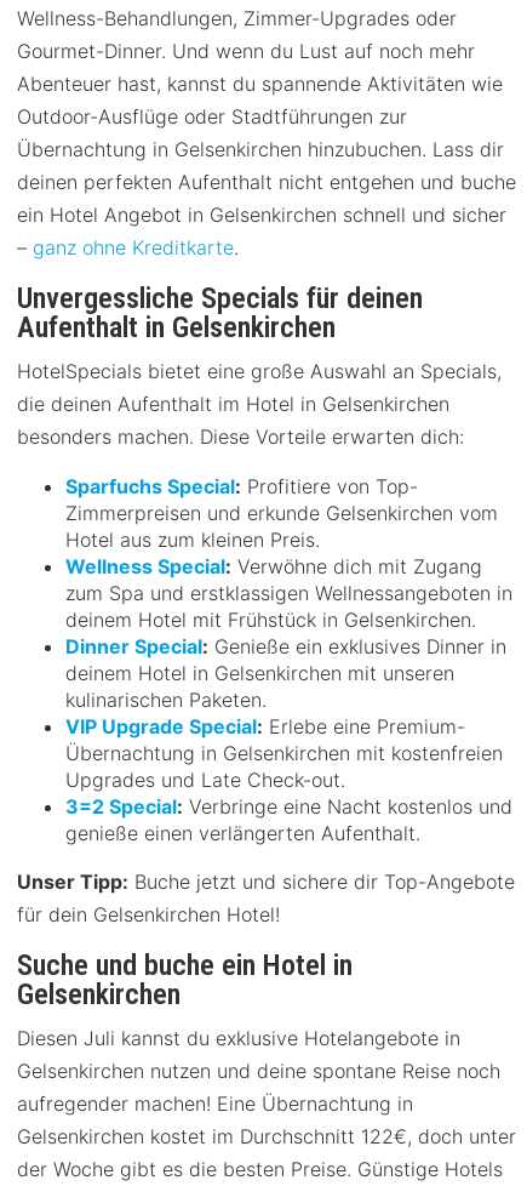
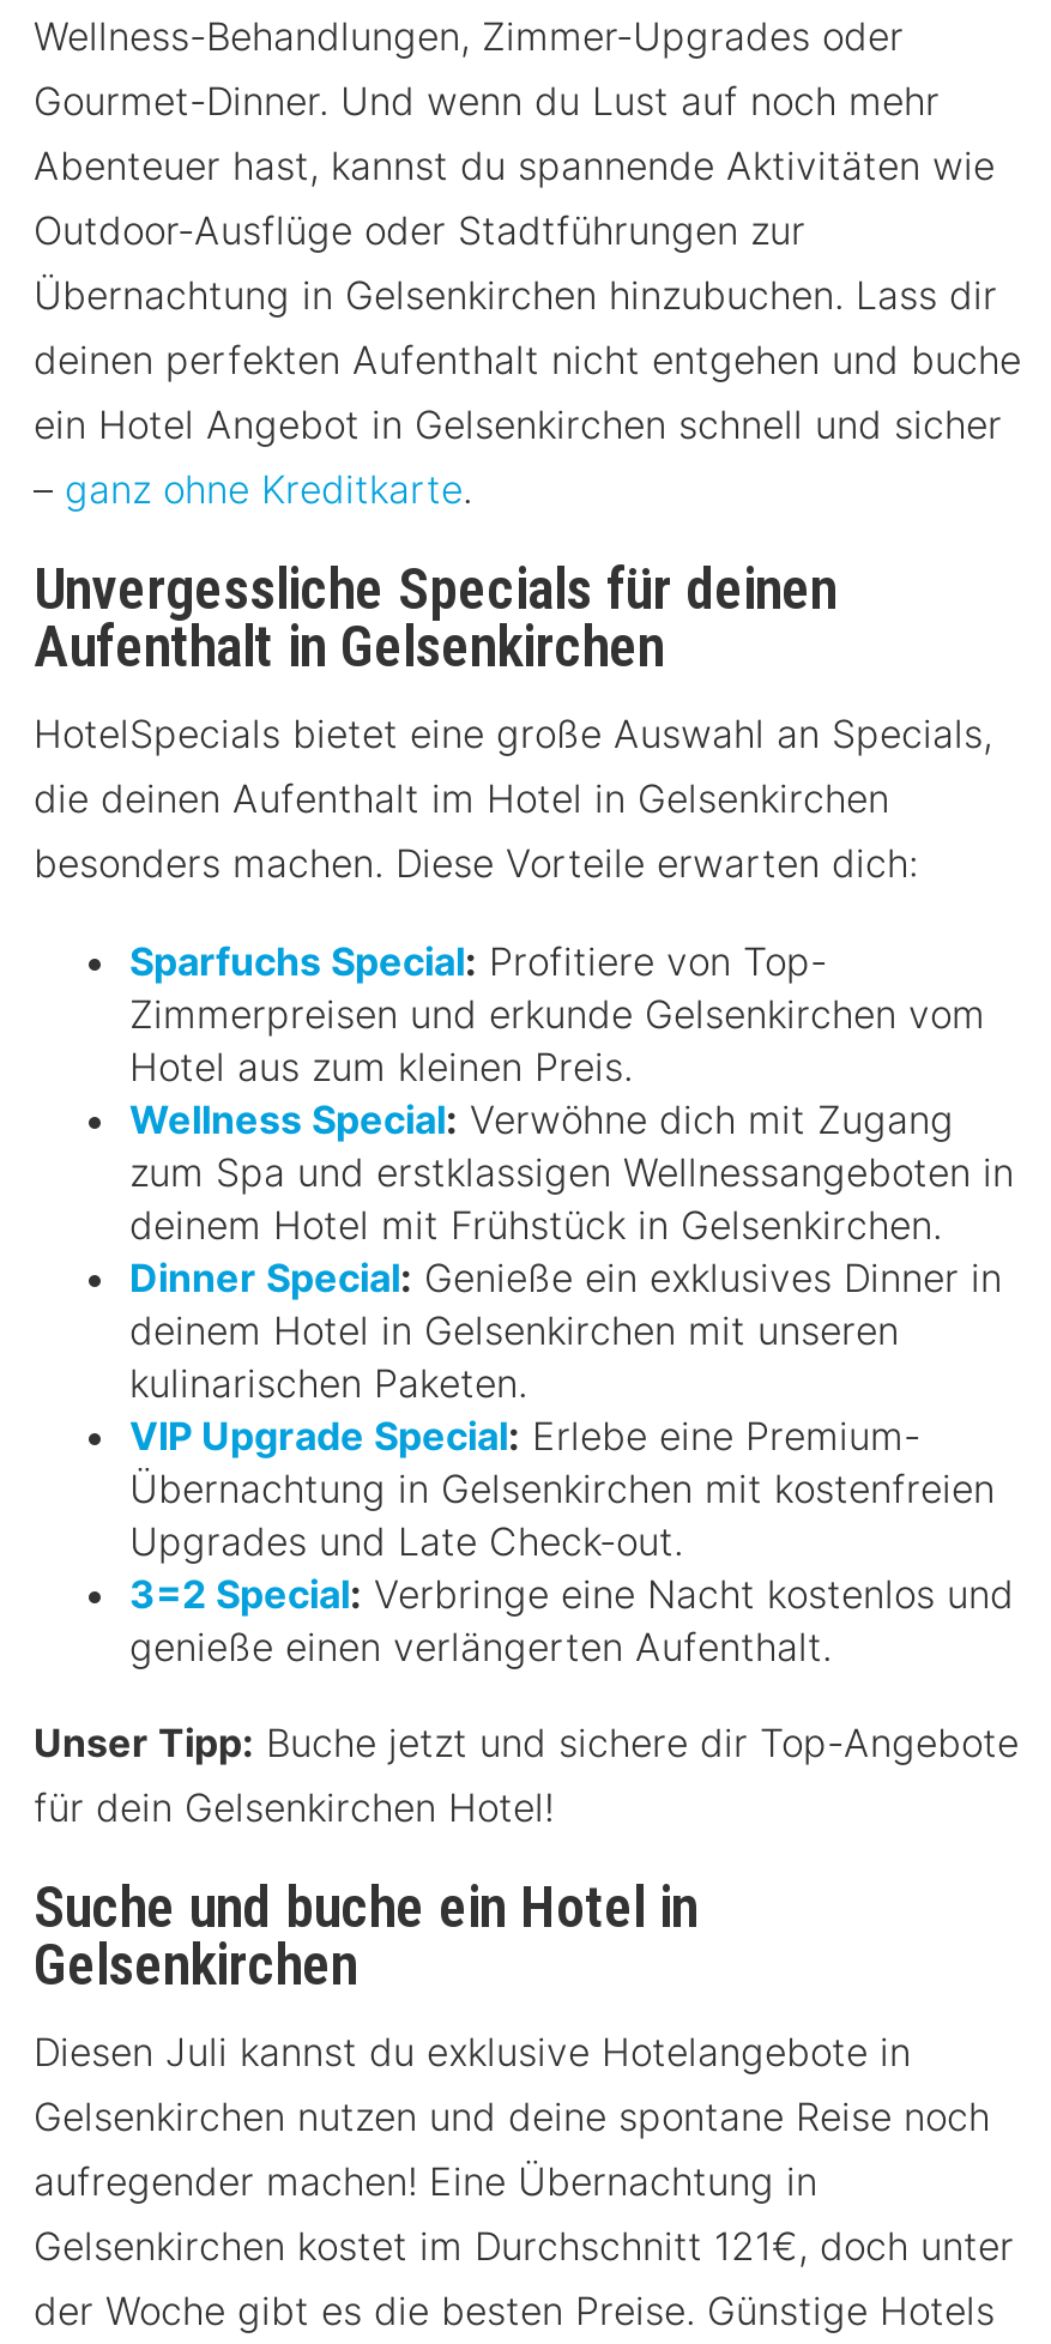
- Gelsenkirchen kostet im Durchschnitt 122€, doch unter
+ Gelsenkirchen kostet im Durchschnitt 121€, doch unter
